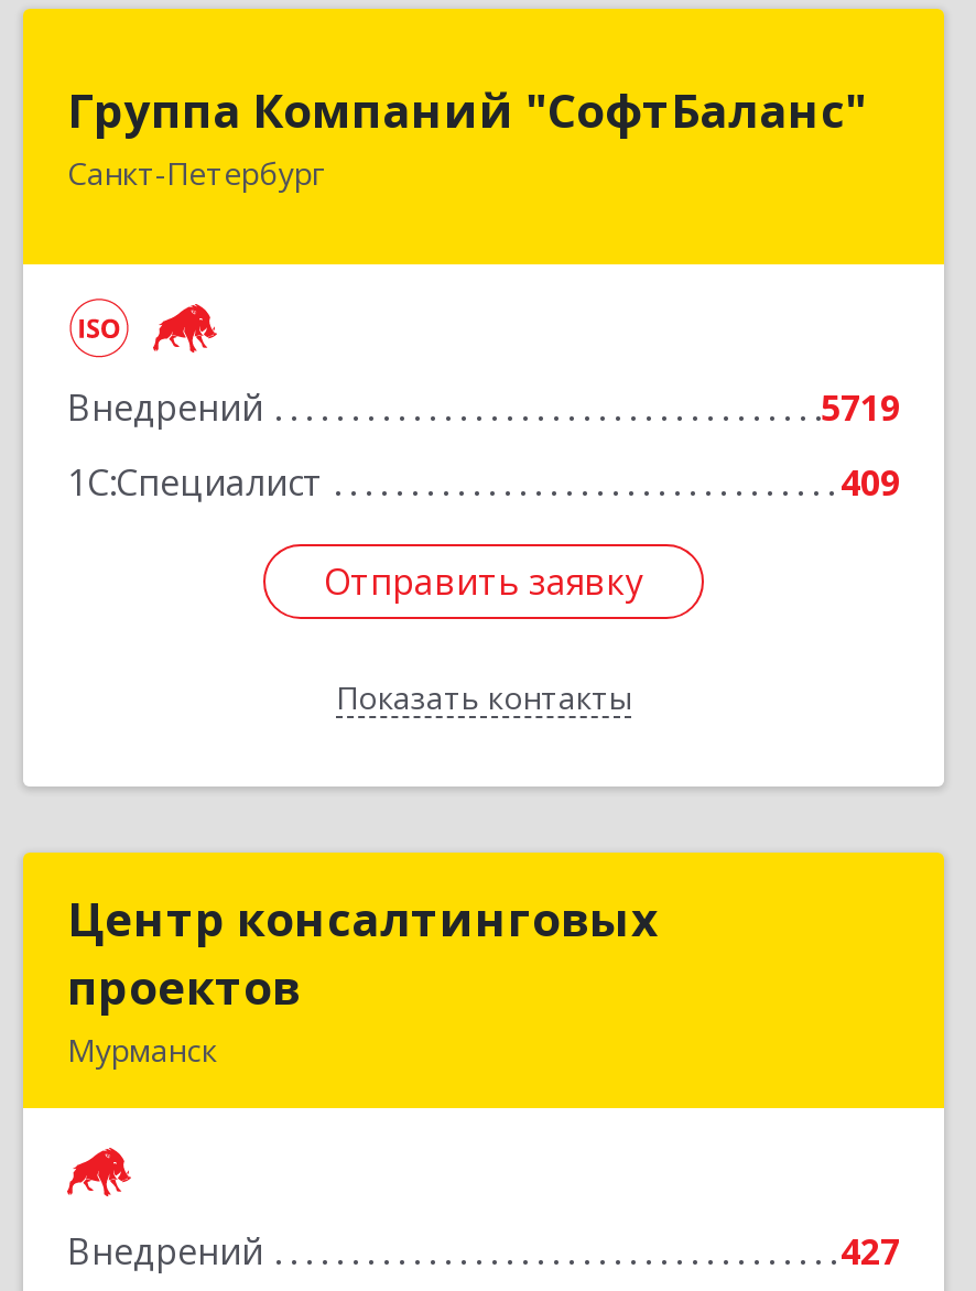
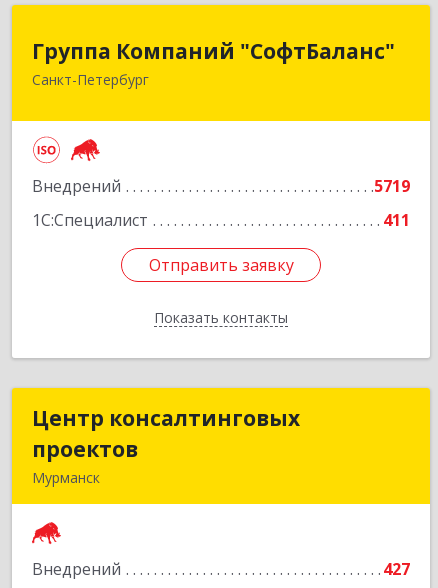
- 409
+ 411
